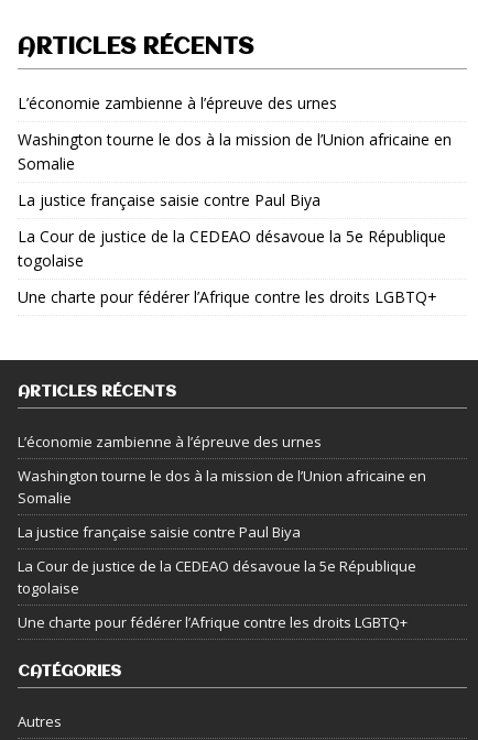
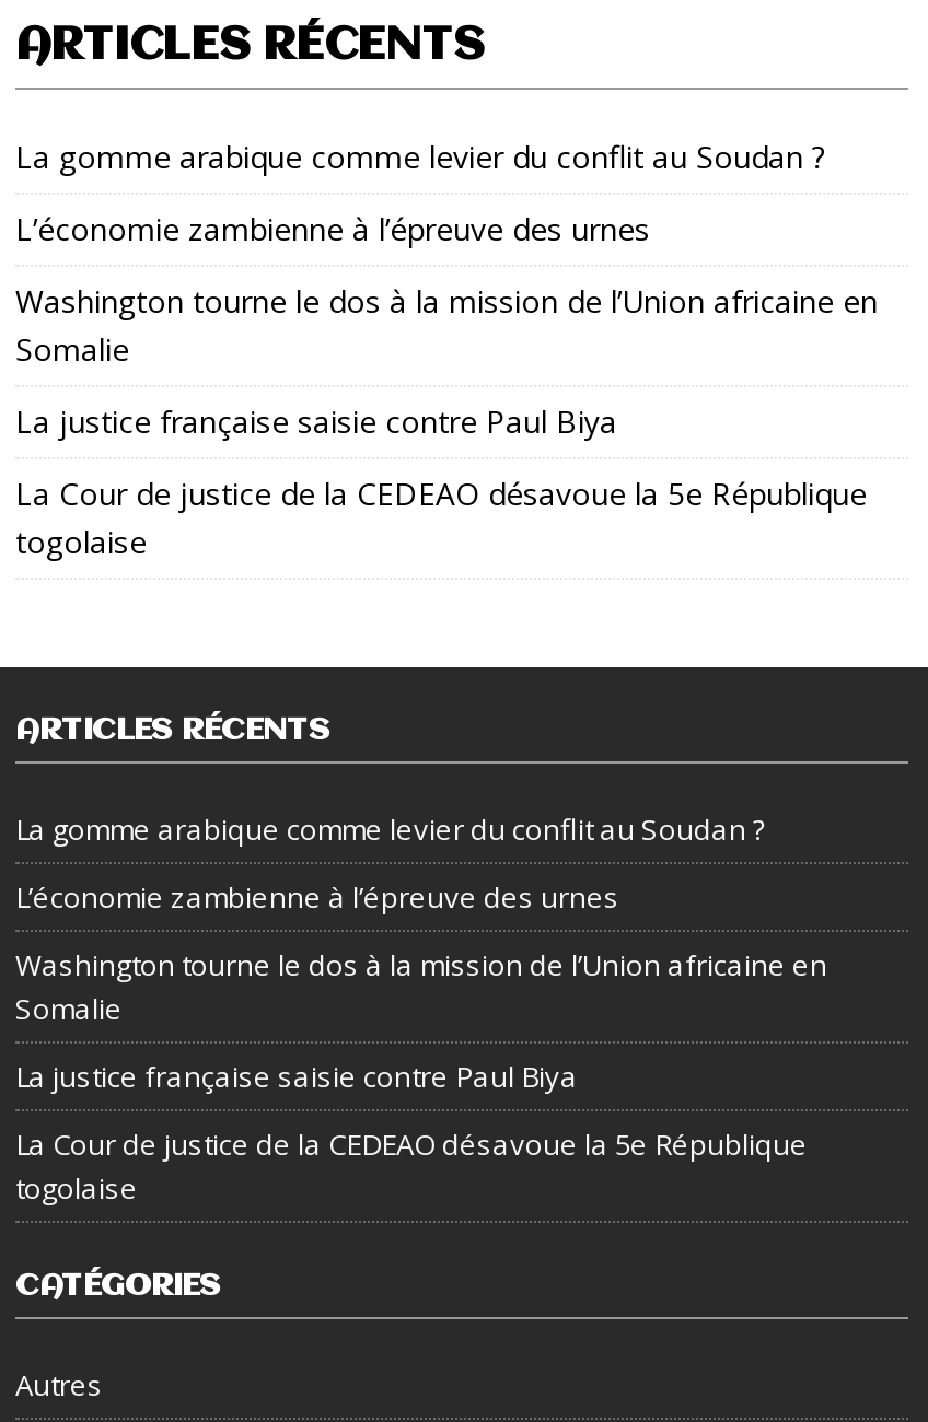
+ La gomme arabique comme levier du conflit au Soudan ?

moved down: L’économie zambienne à l’épreuve des urnes | Washington tourne le dos à la mission de l’Union africaine en | Somalie | La justice française saisie contre Paul Biya | La Cour de justice de la CEDEAO désavoue la 5e République | togolaise

- Une charte pour fédérer l’Afrique contre les droits LGBTQ+

+ La gomme arabique comme levier du conflit au Soudan ?

moved down: L’économie zambienne à l’épreuve des urnes | Washington tourne le dos à la mission de l’Union africaine en | Somalie | La justice française saisie contre Paul Biya | La Cour de justice de la CEDEAO désavoue la 5e République | togolaise

- Une charte pour fédérer l’Afrique contre les droits LGBTQ+
